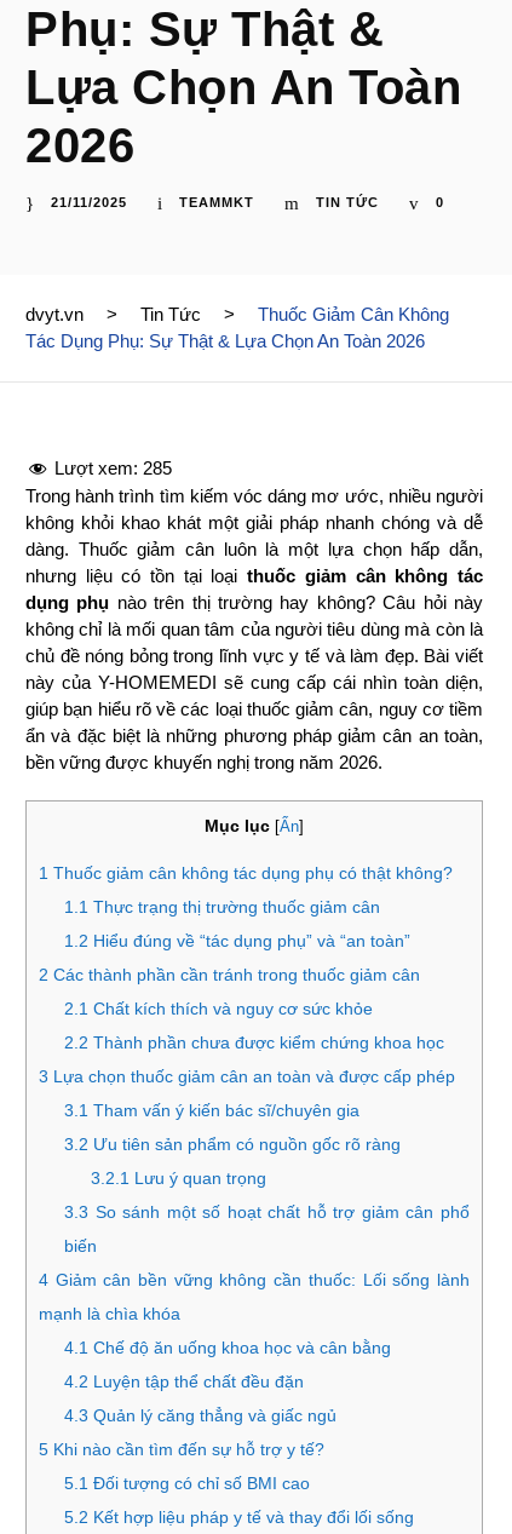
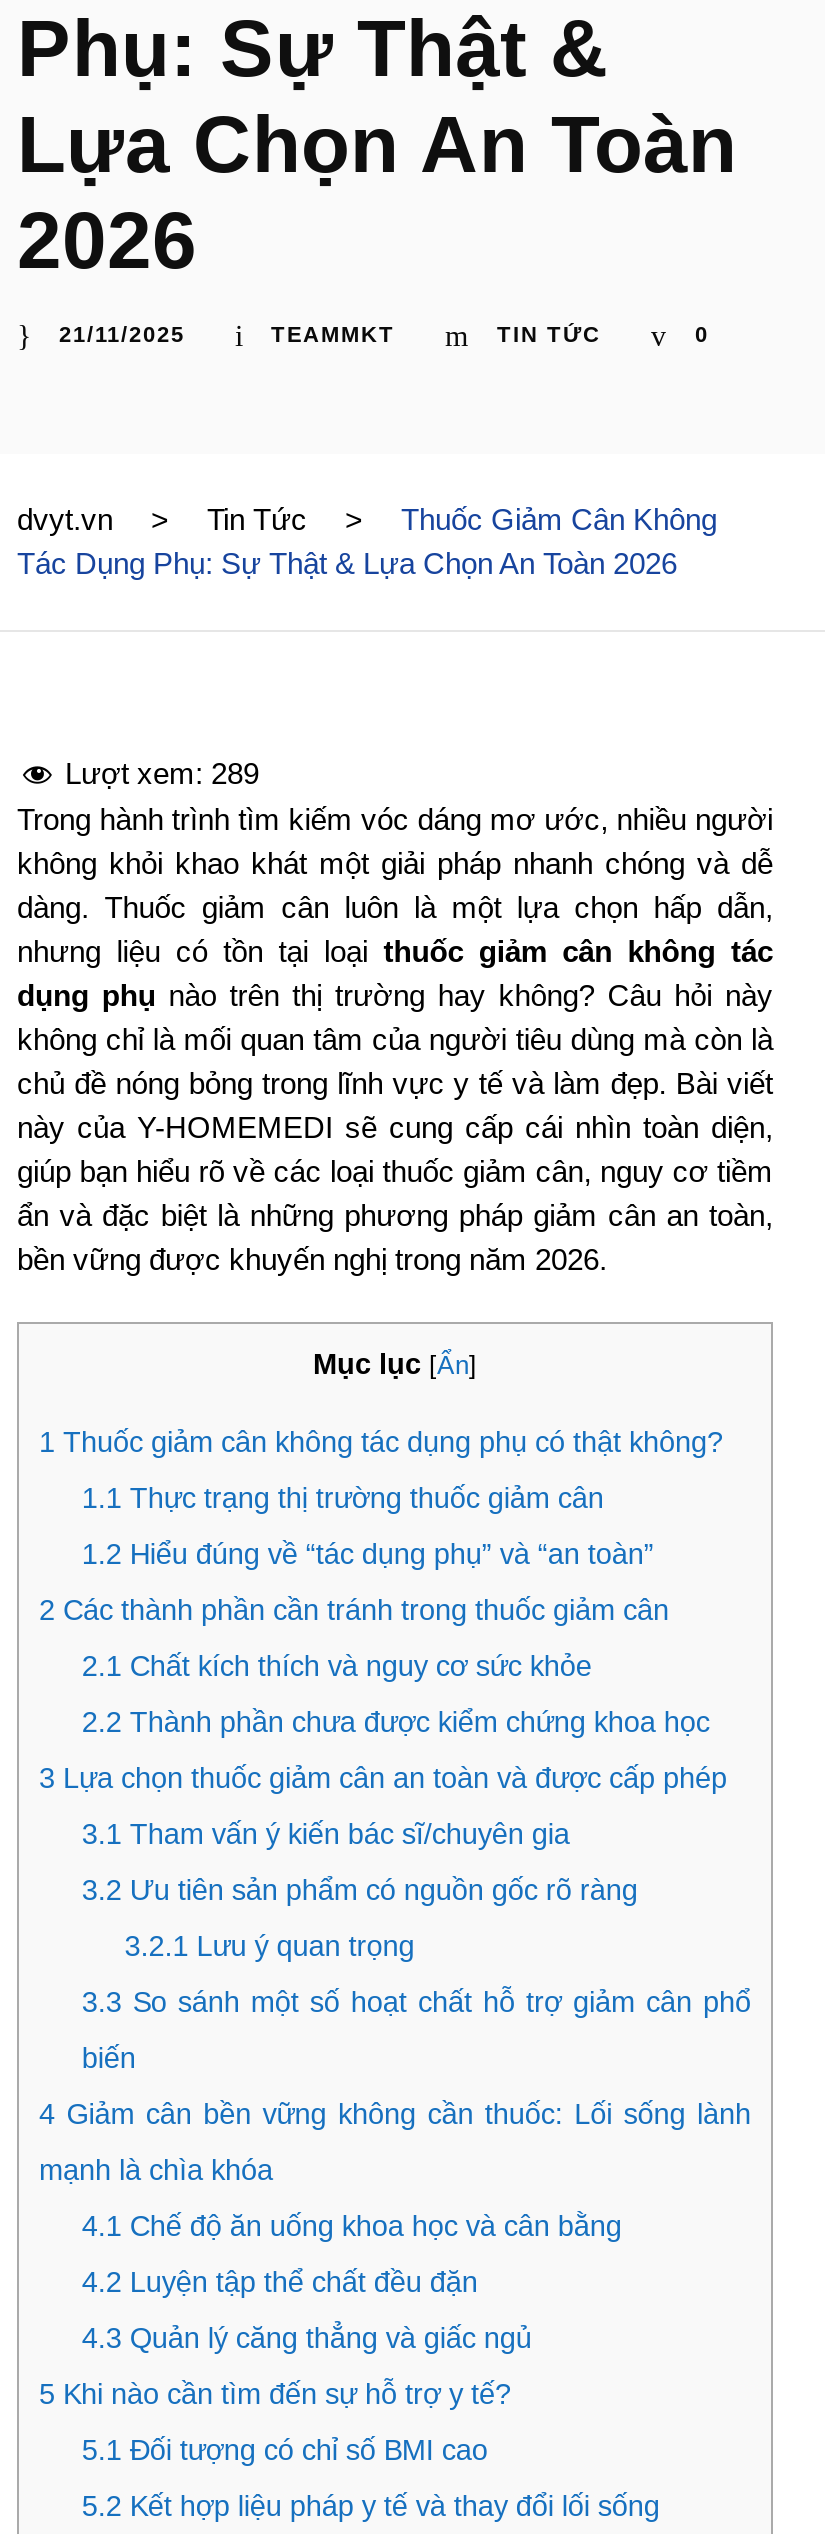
- Lượt xem: 285
+ Lượt xem: 289
